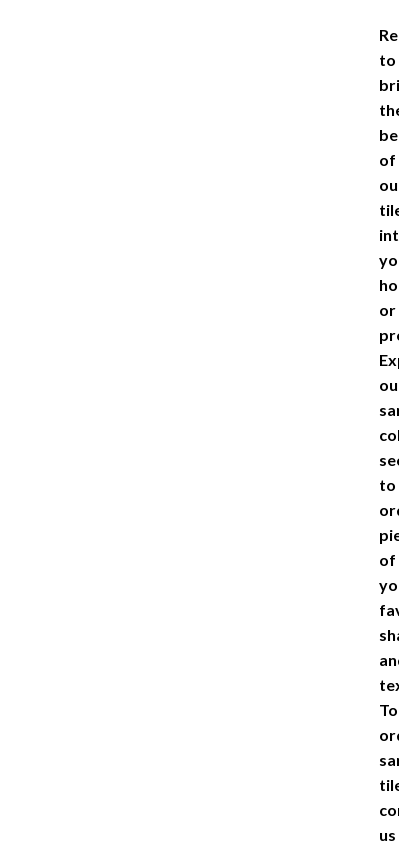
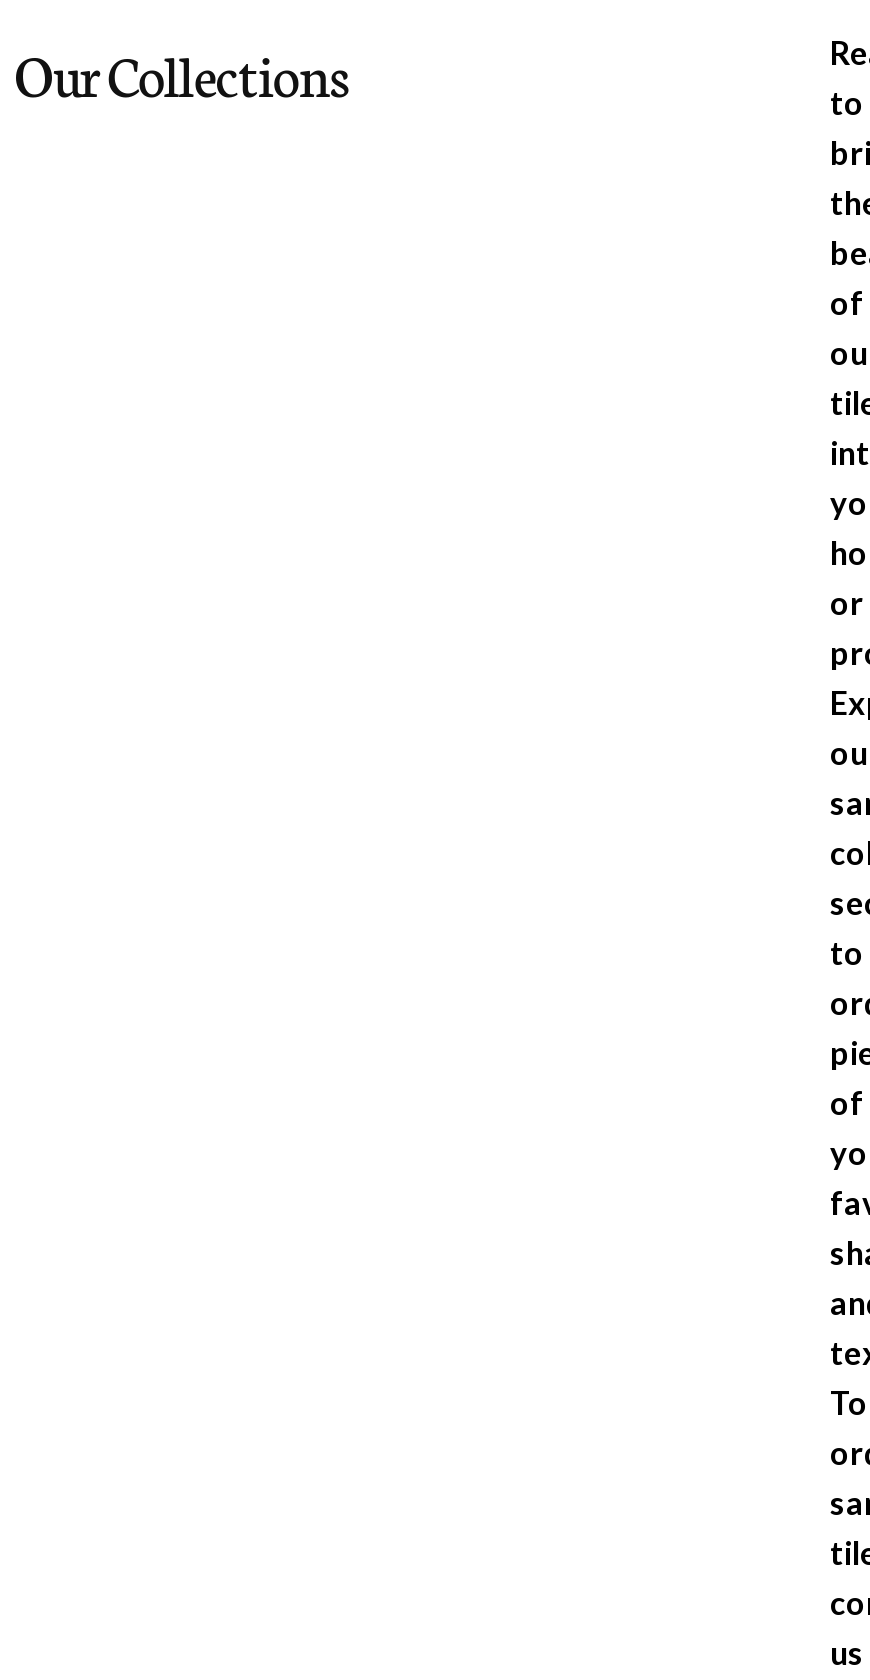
+ Our Collections
